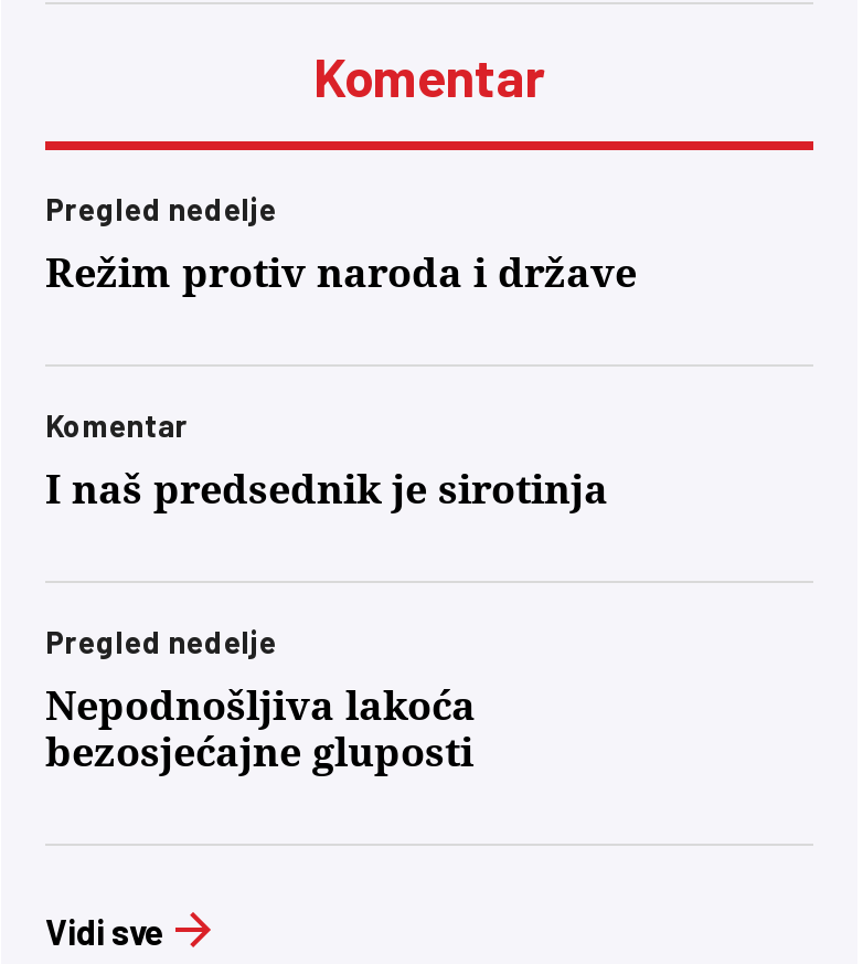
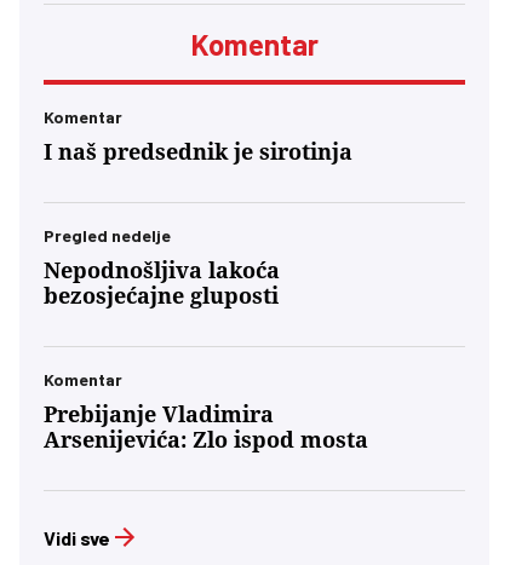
- Pregled nedelje
- Režim protiv naroda i države

moved up: Komentar | I naš predsednik je sirotinja | Pregled nedelje | Nepodnošljiva lakoća | bezosjećajne gluposti

+ Komentar
+ Prebijanje Vladimira
+ Arsenijevića: Zlo ispod mosta
